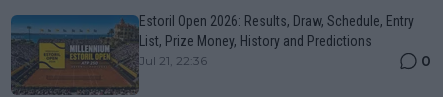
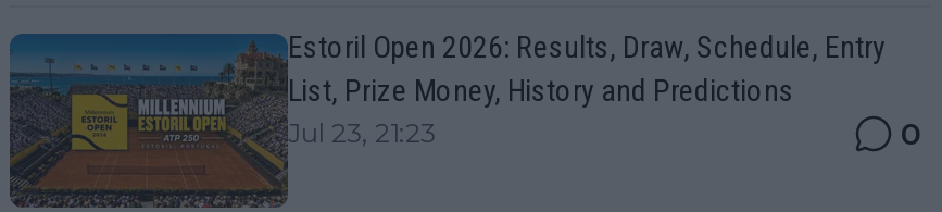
- Jul 21, 22:36
+ Jul 23, 21:23
